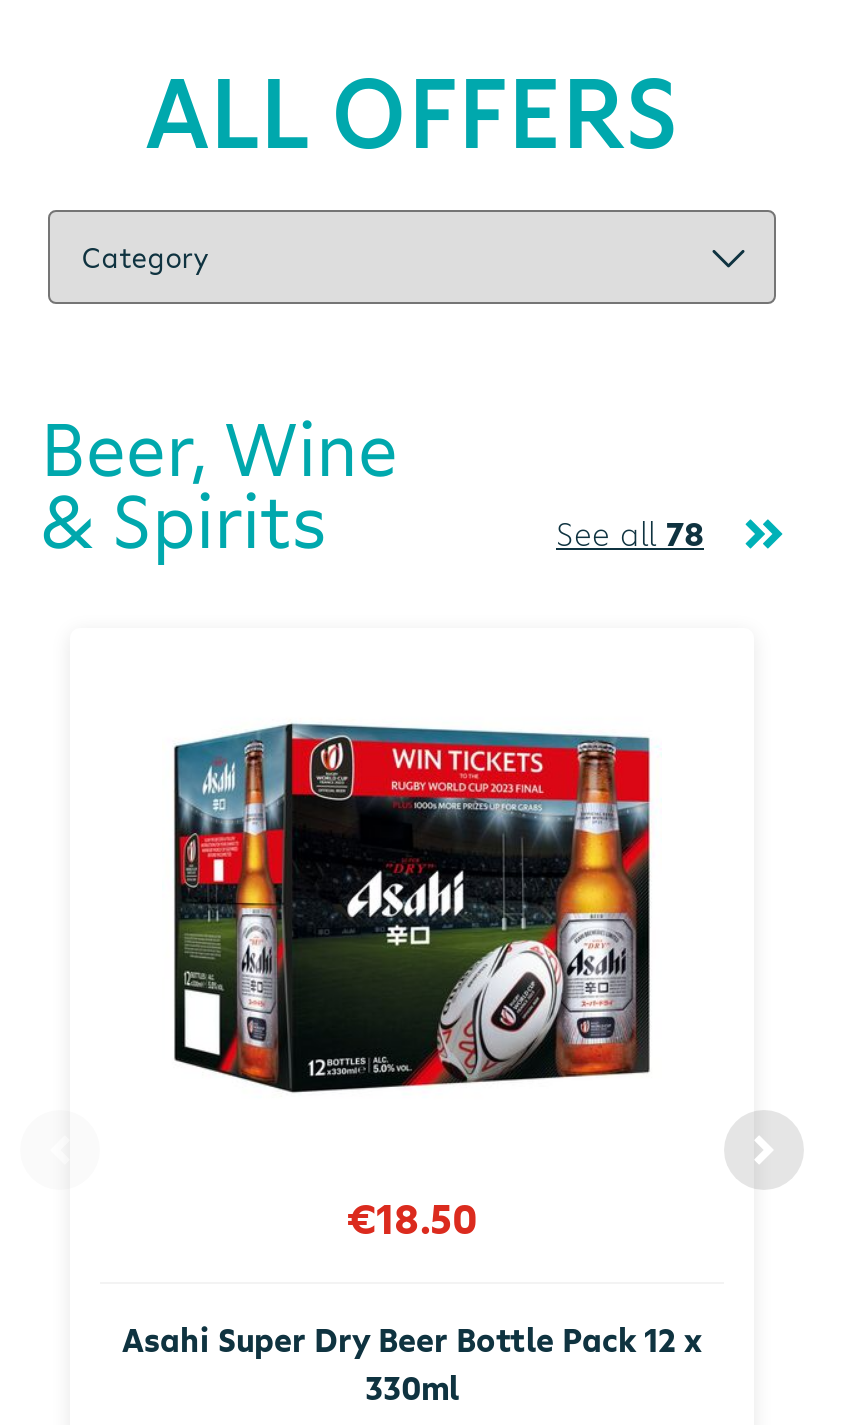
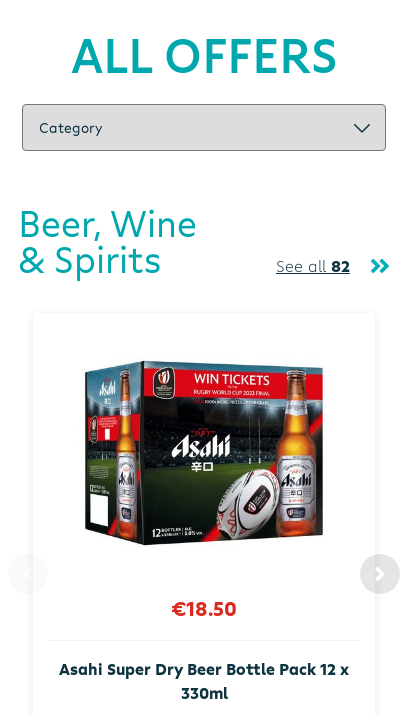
- See all 78
+ See all 82
